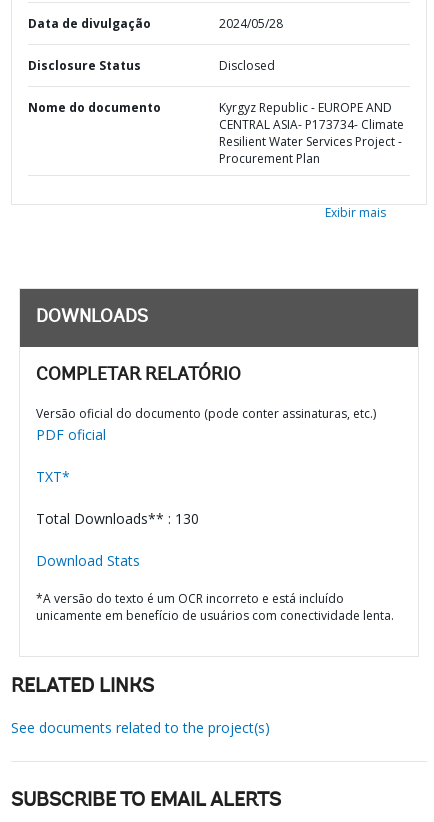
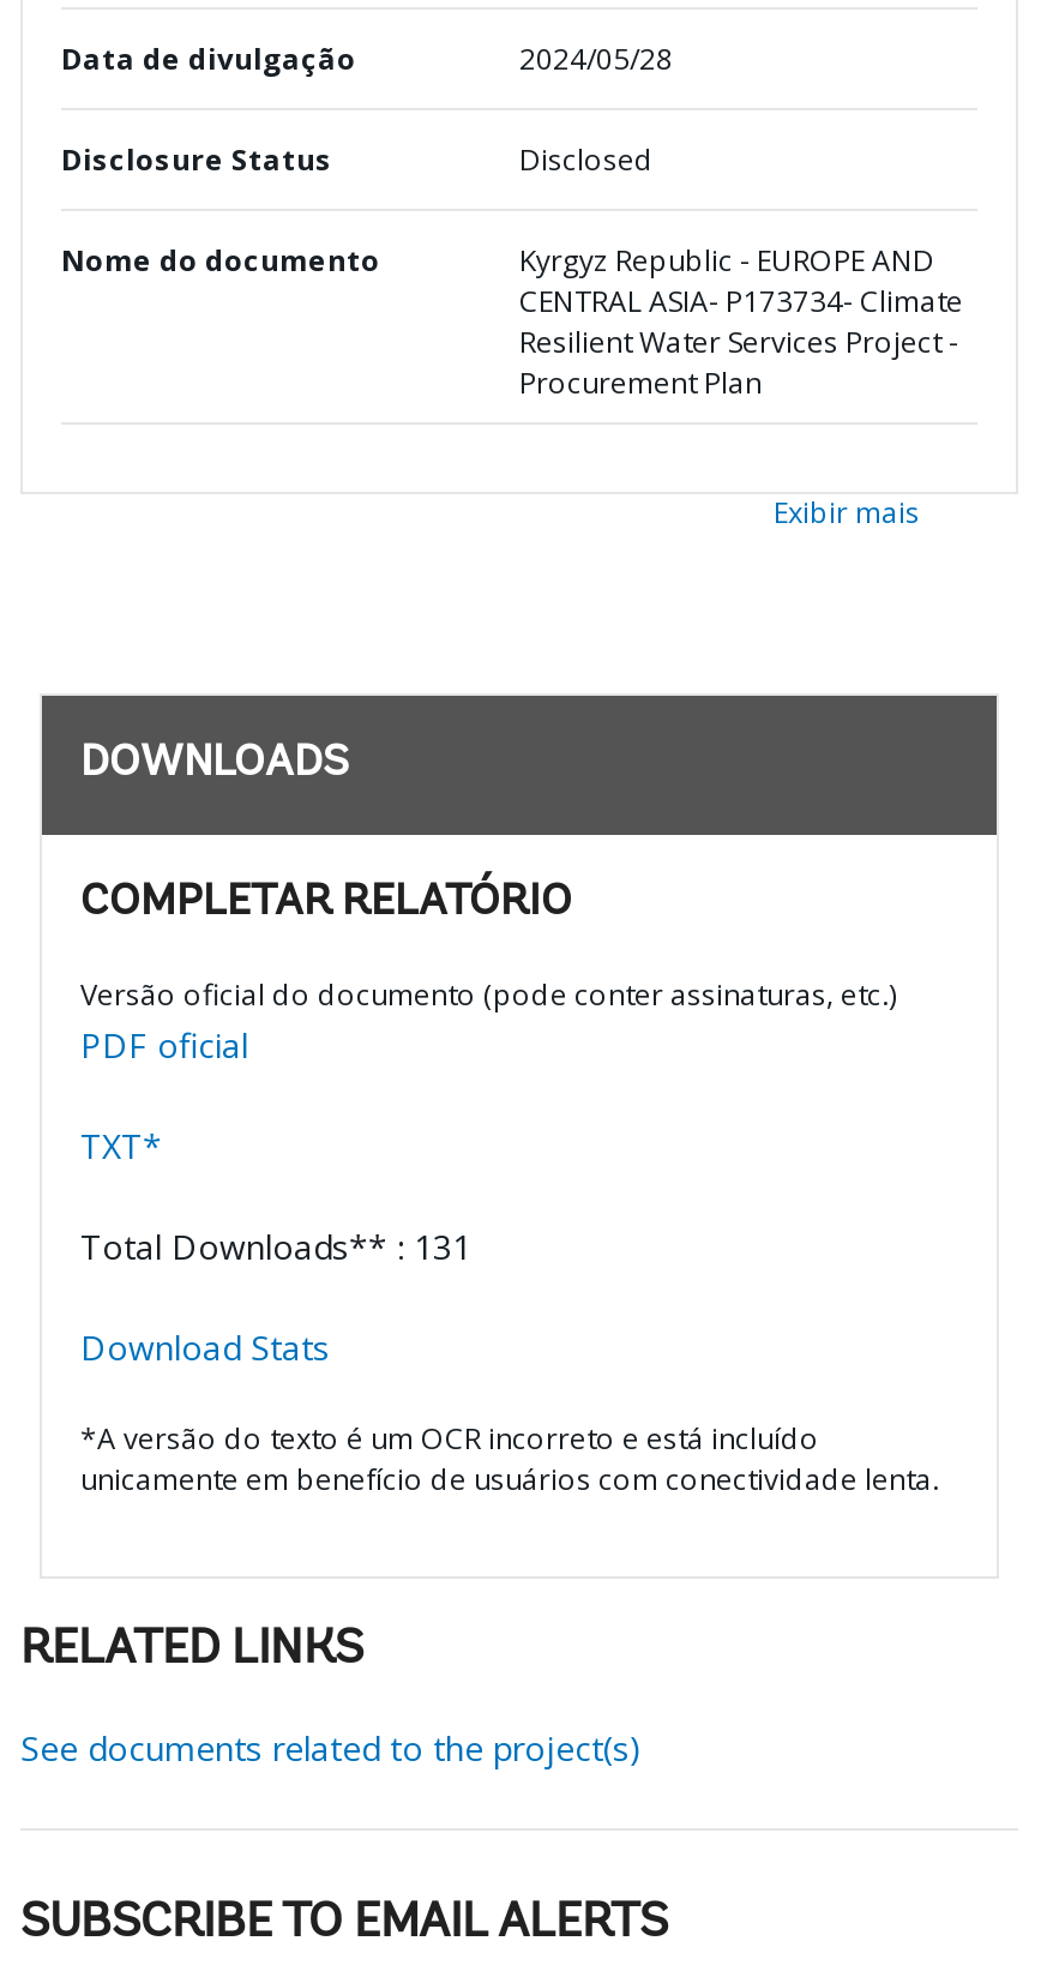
- Total Downloads** : 130
+ Total Downloads** : 131
